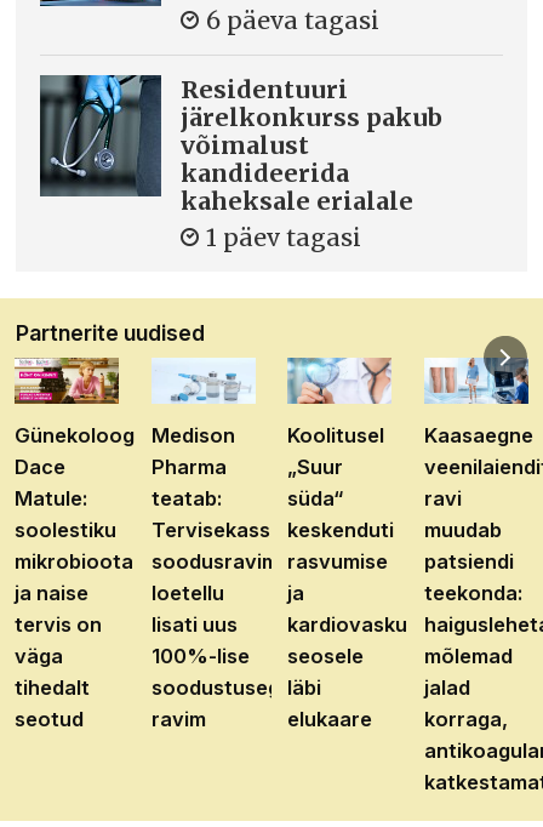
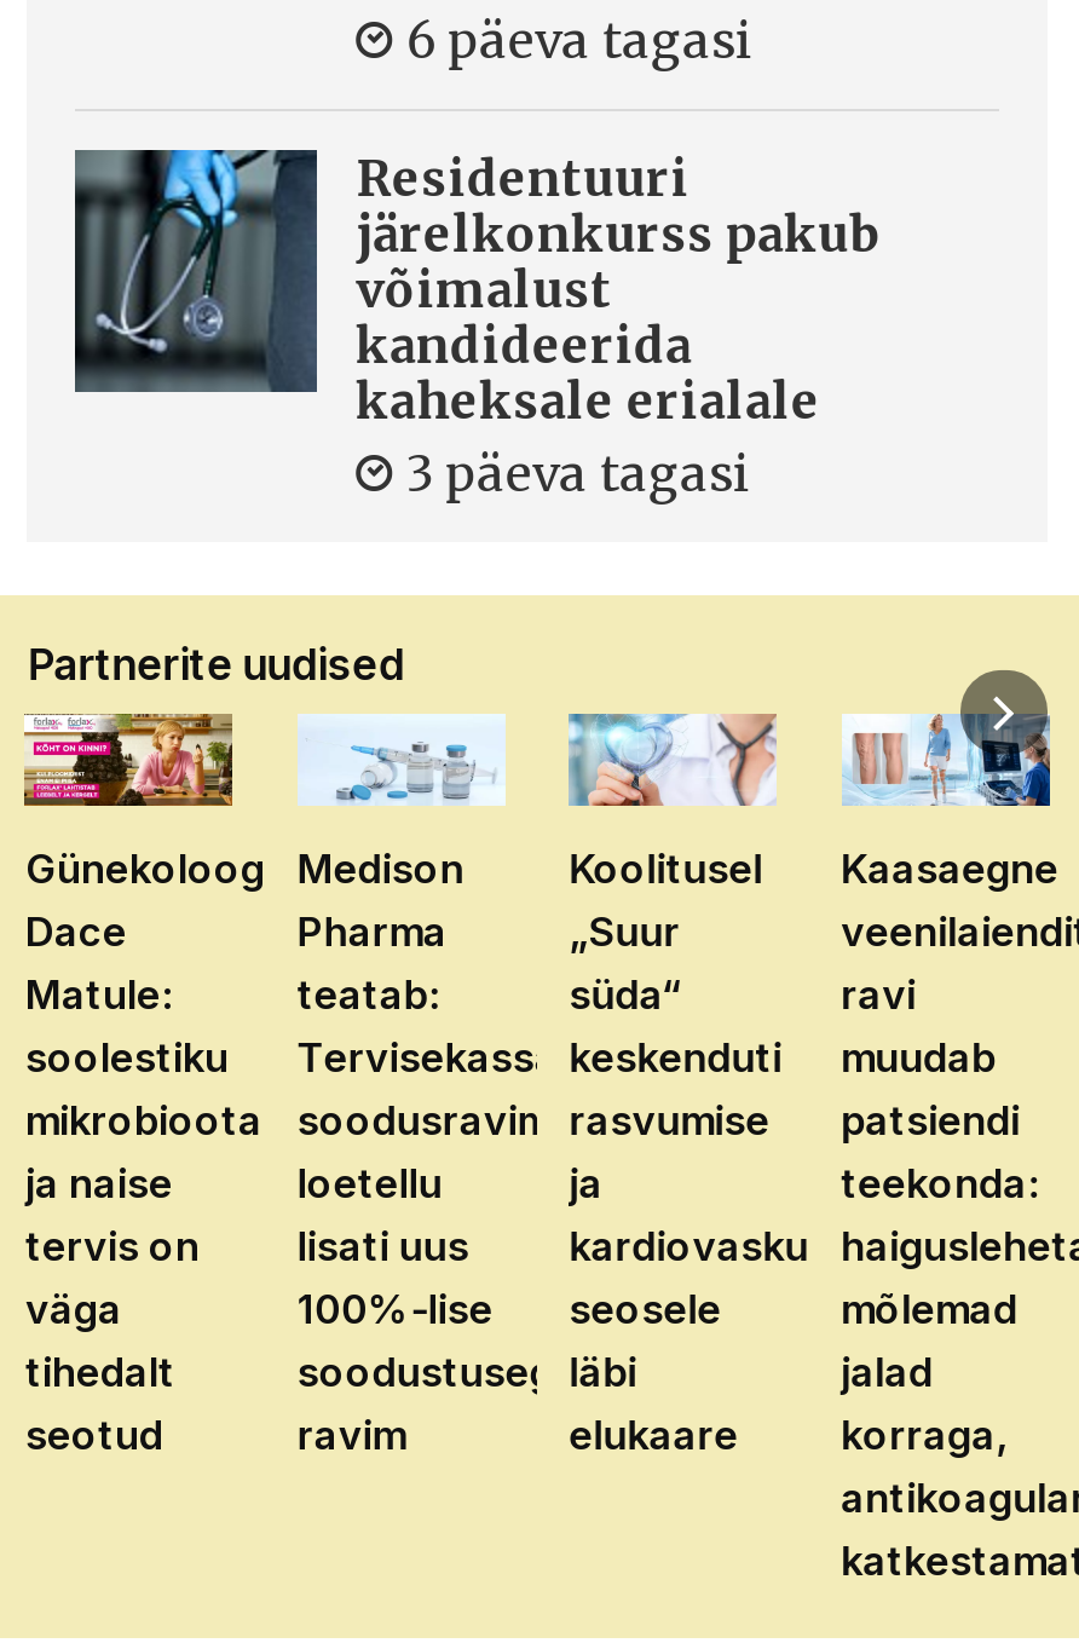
- 1 päev tagasi
+ 3 päeva tagasi
